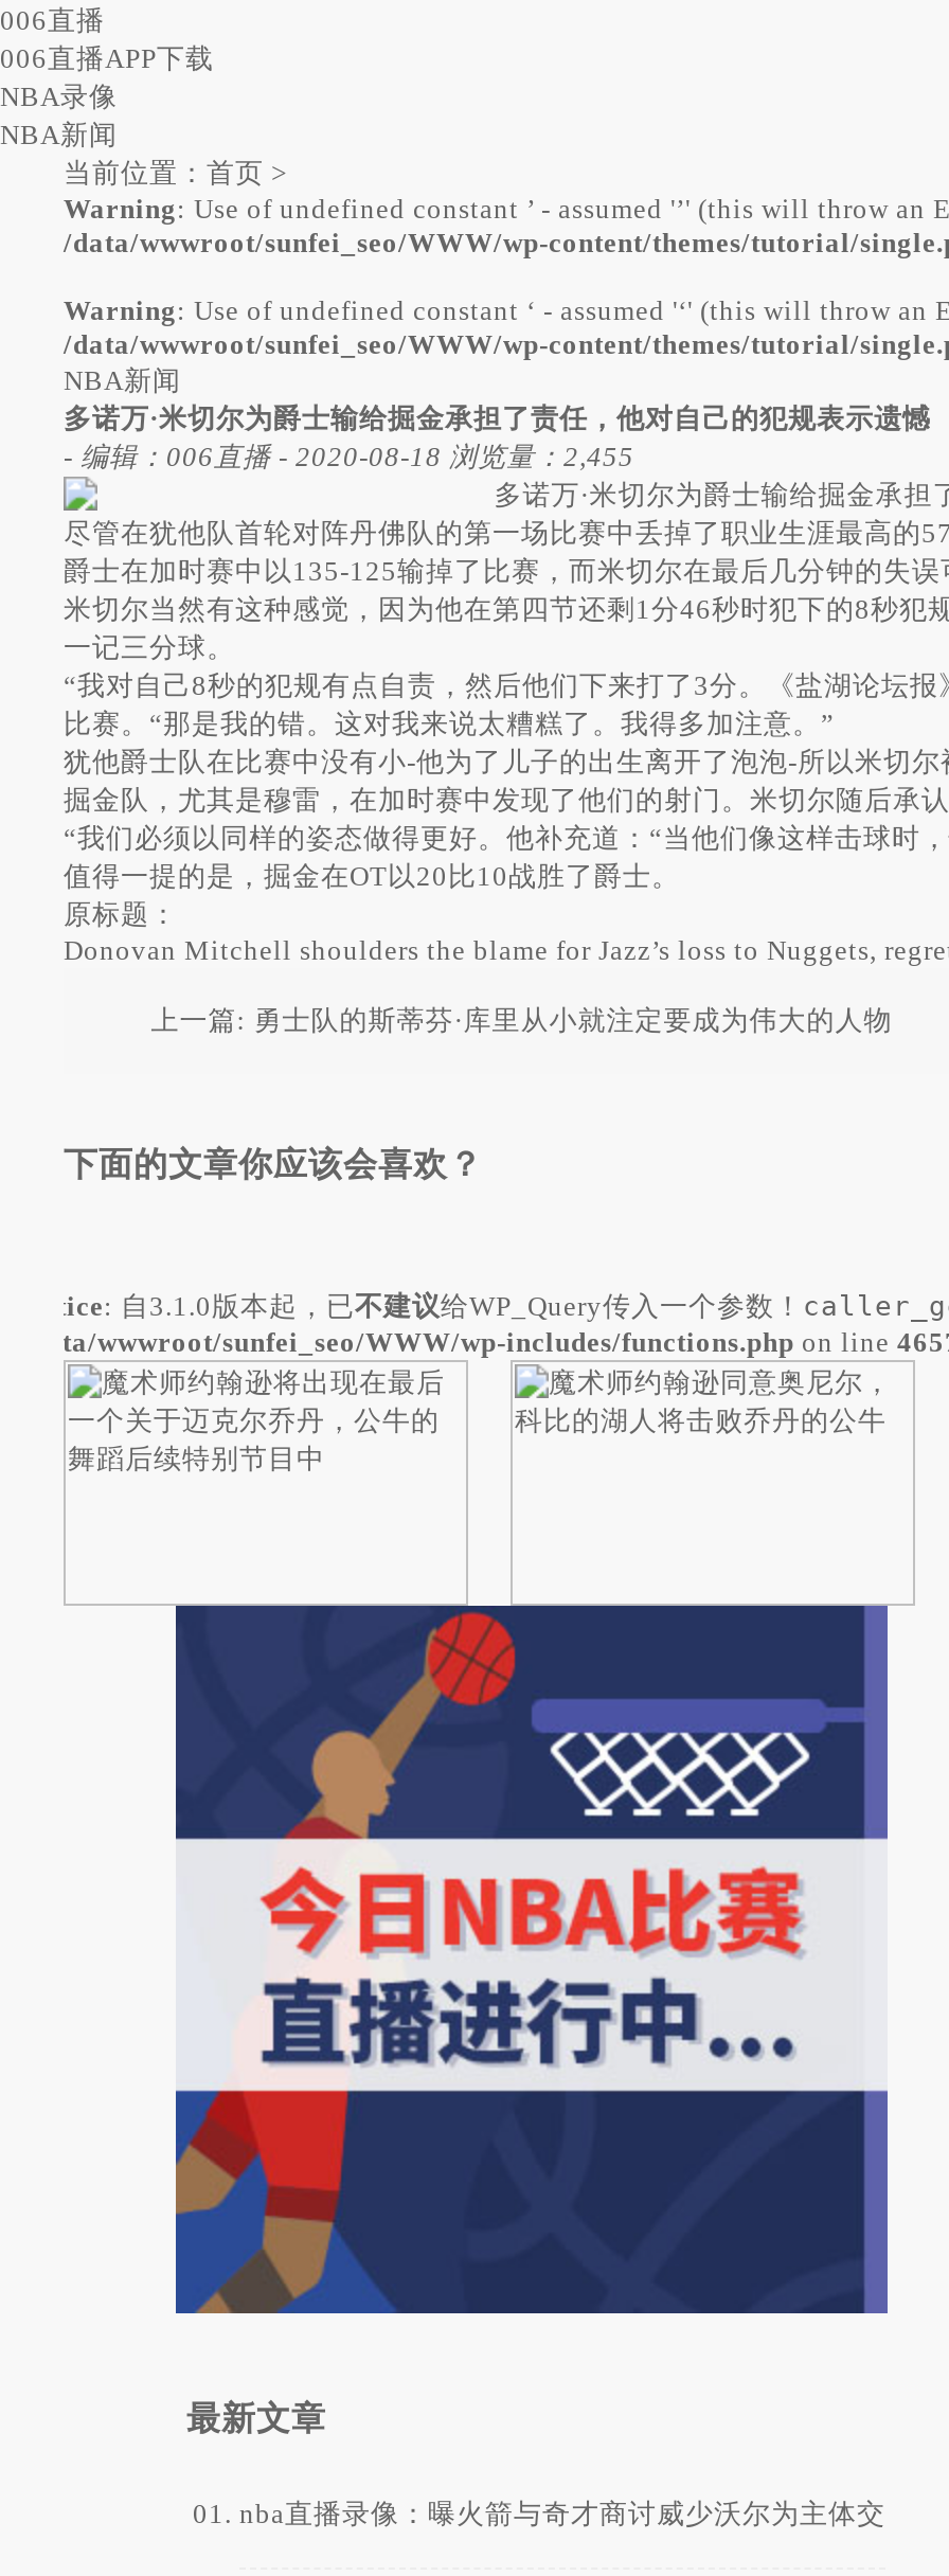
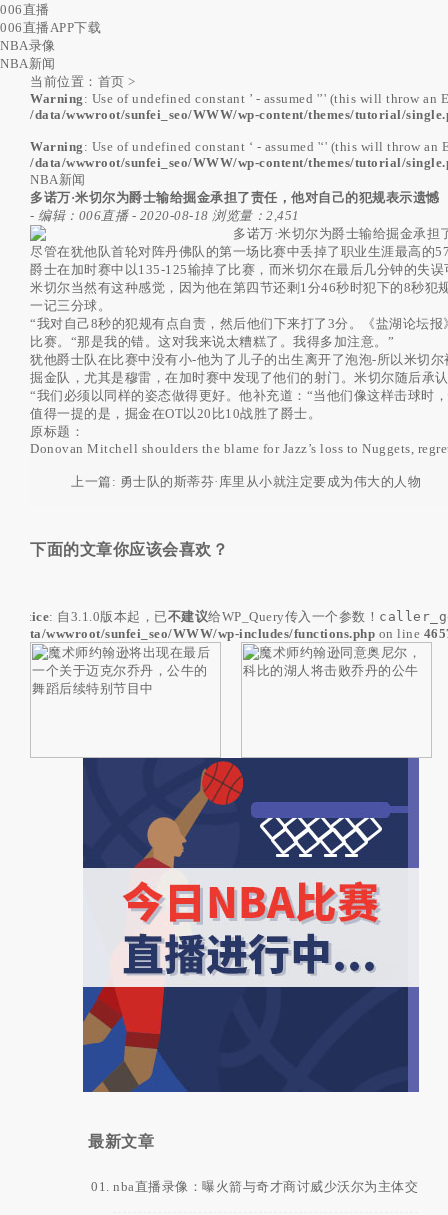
- -编辑：006直播- 2020-08-18浏览量：2,455
+ -编辑：006直播- 2020-08-18浏览量：2,451
